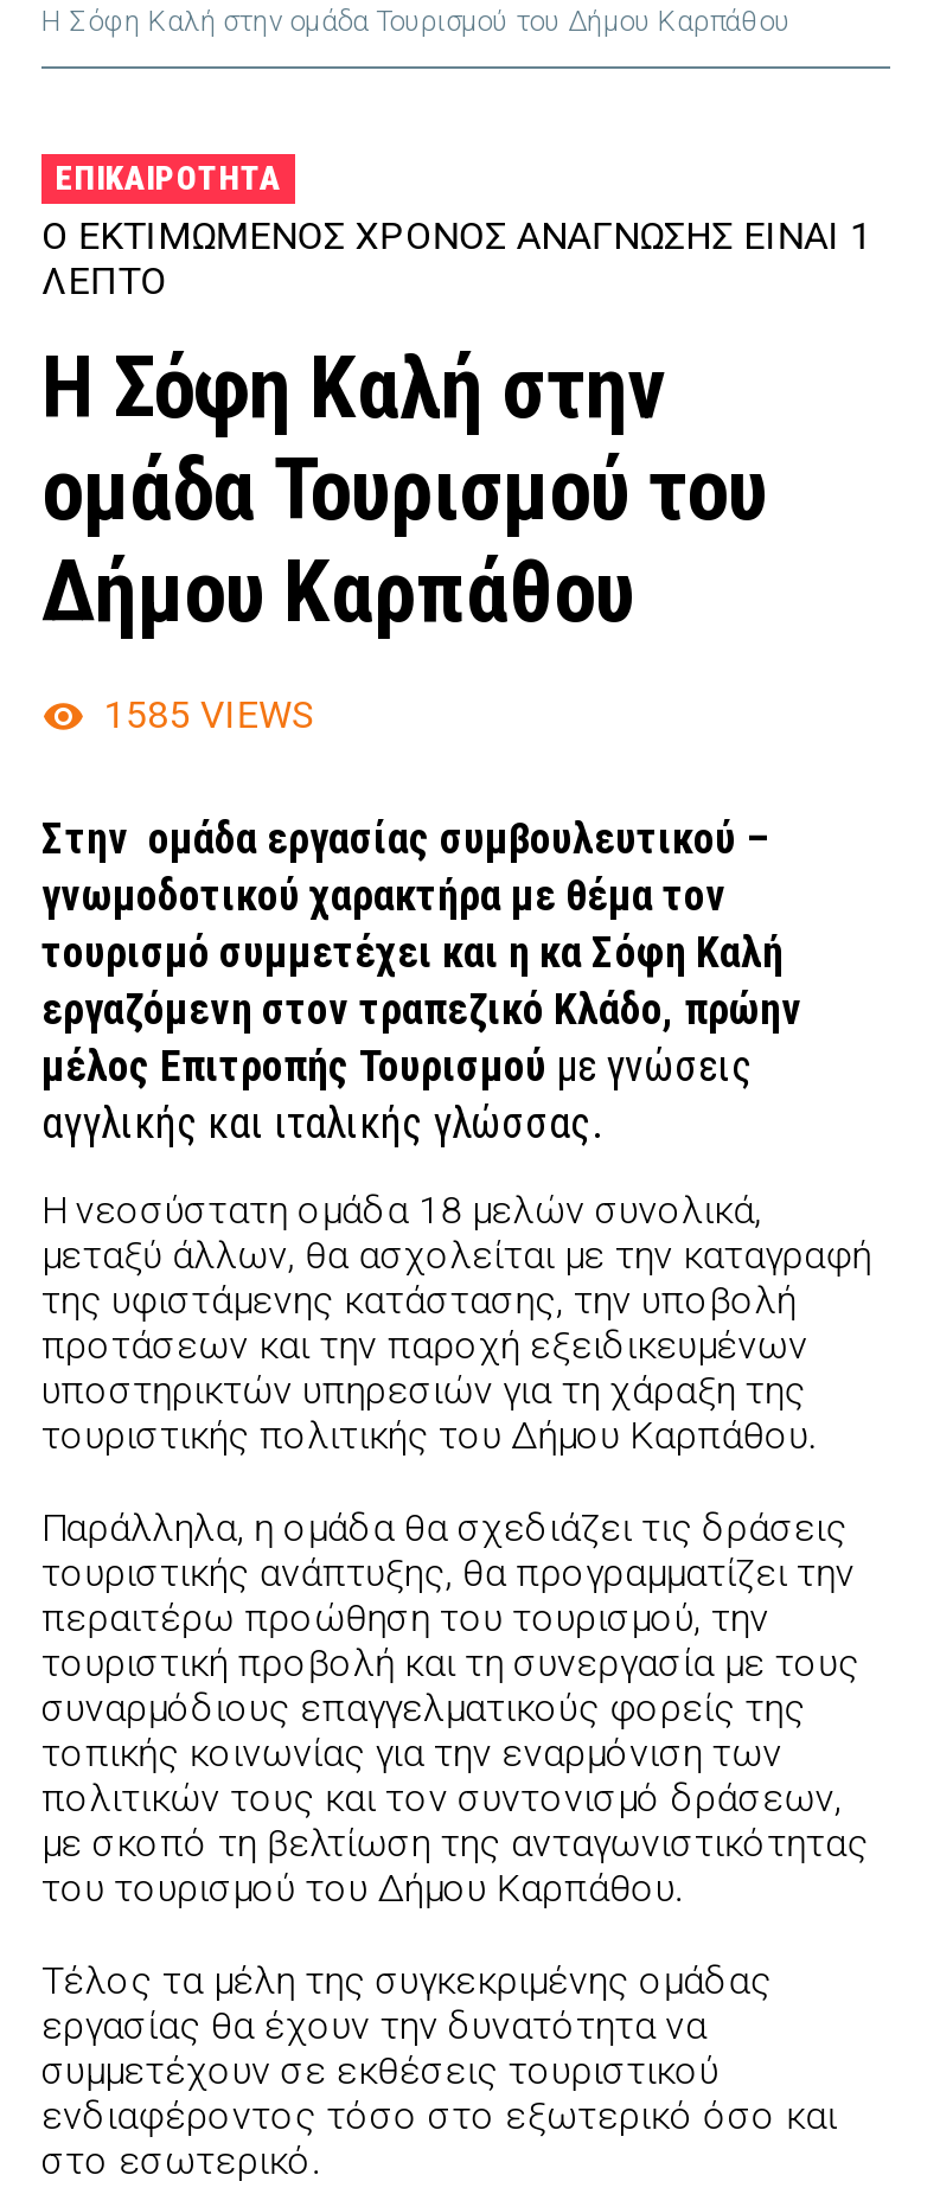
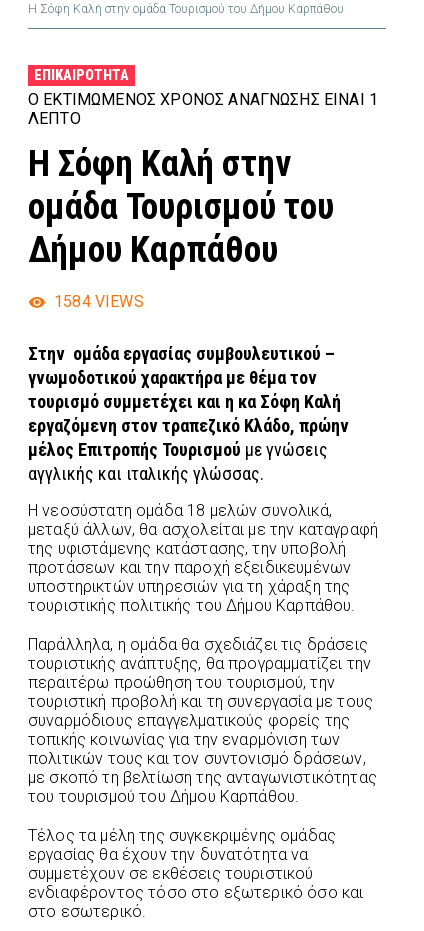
- 1585 VIEWS
+ 1584 VIEWS
